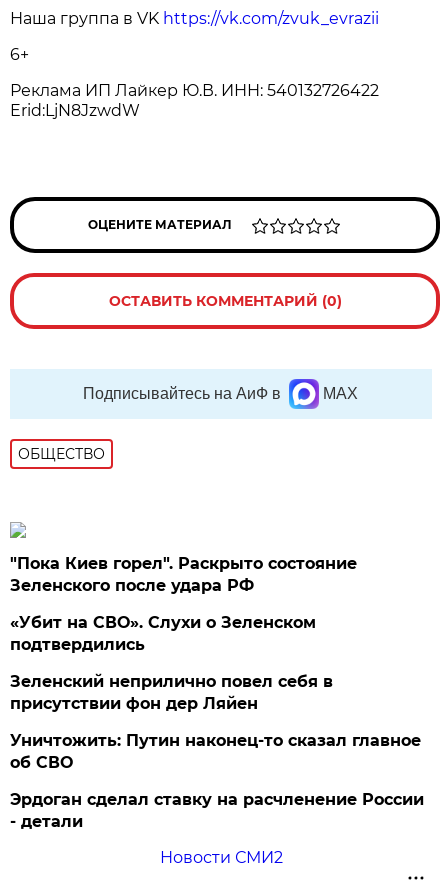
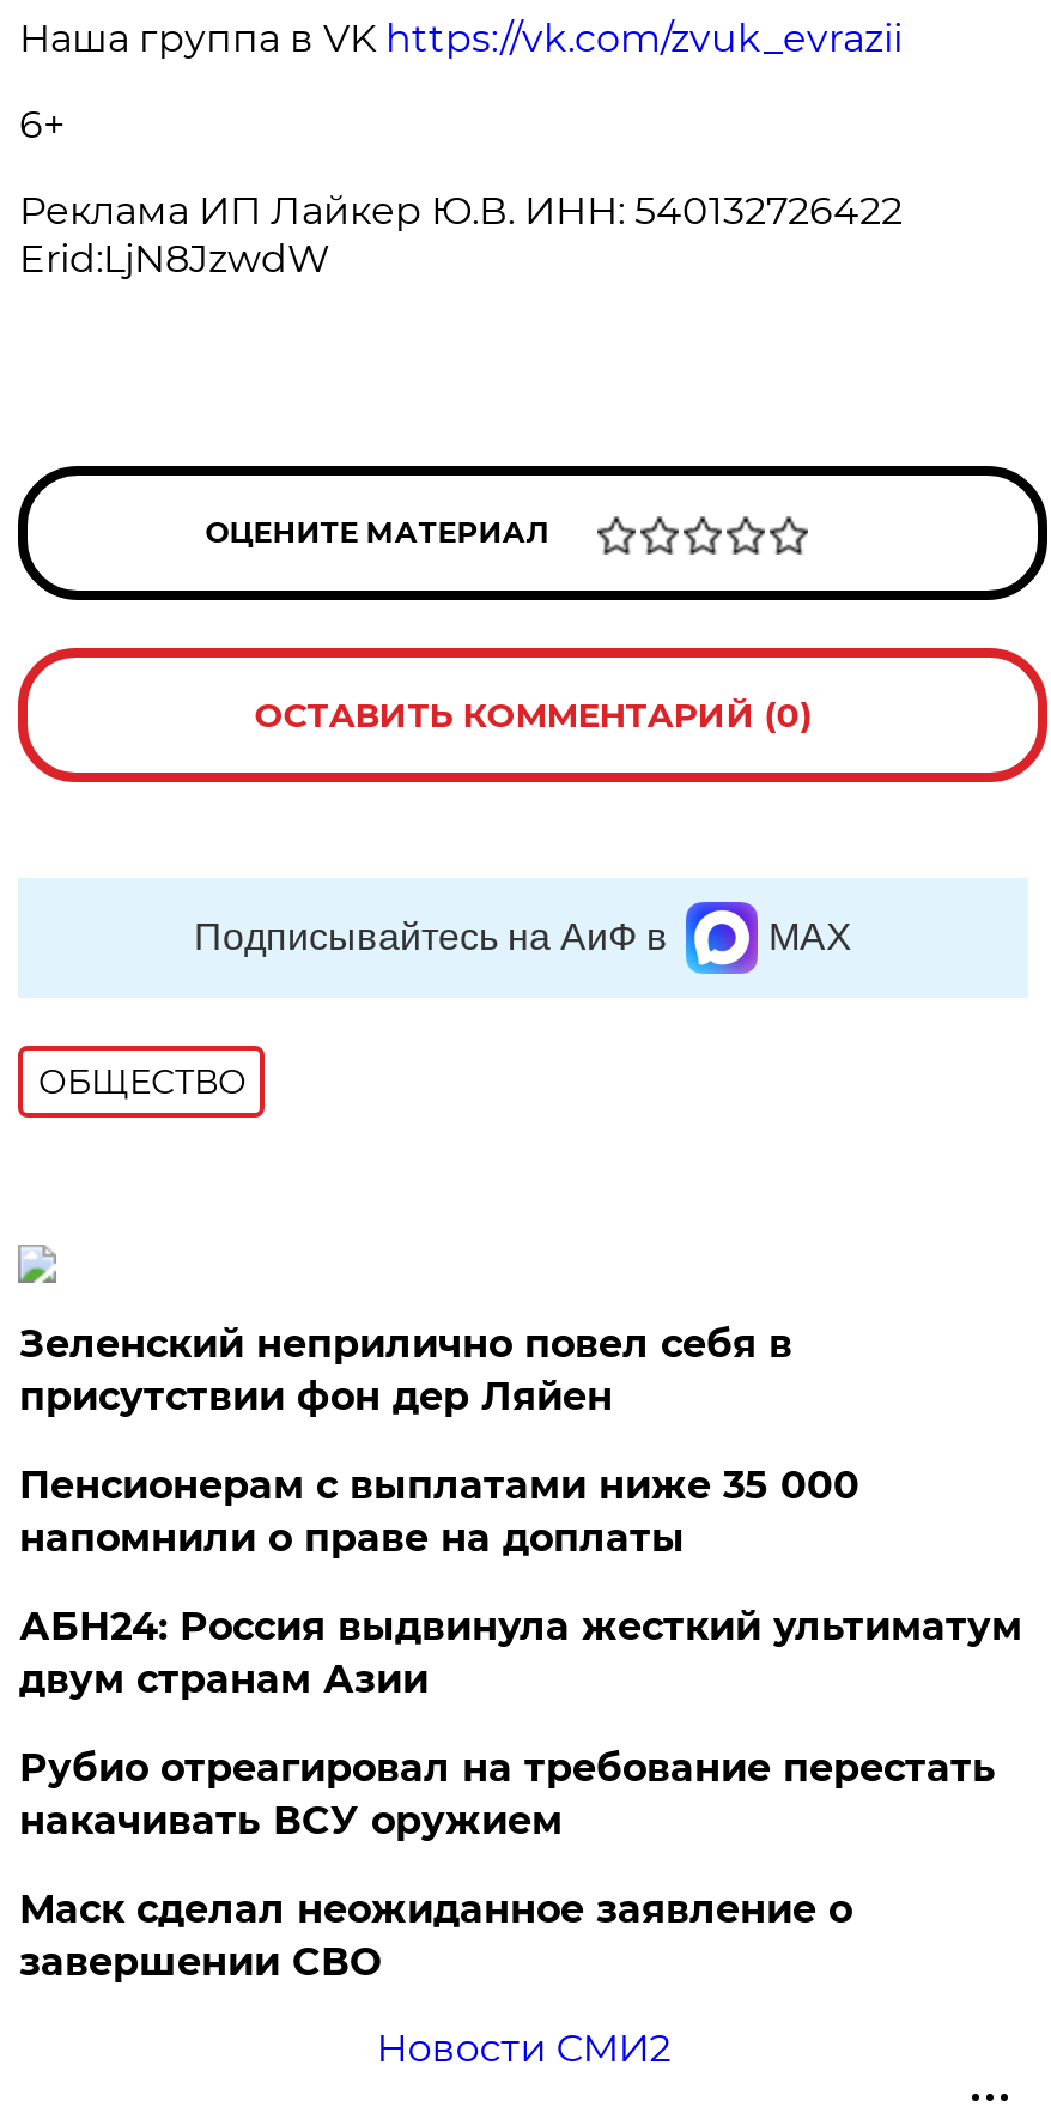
- "Пока Киев горел". Раскрыто состояние
- Зеленского после удара РФ
- «Убит на СВО». Слухи о Зеленском
- подтвердились

moved up: Зеленский неприлично повел cебя в | присутствии фон дер Ляйен

- Уничтожить: Путин наконец-то сказал главное
- об СВО
- Эрдоган сделал ставку на расчленение России
- - детали
+ Пенсионерам с выплатами ниже 35 000
+ напомнили о праве на доплаты
+ АБН24: Россия выдвинула жесткий ультиматум
+ двум странам Азии
+ Рубио отреагировал на требование перестать
+ накачивать ВСУ оружием
+ Маск сделал неожиданное заявление о
+ завершении СВО
